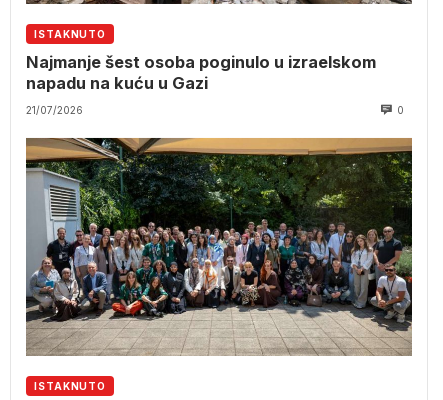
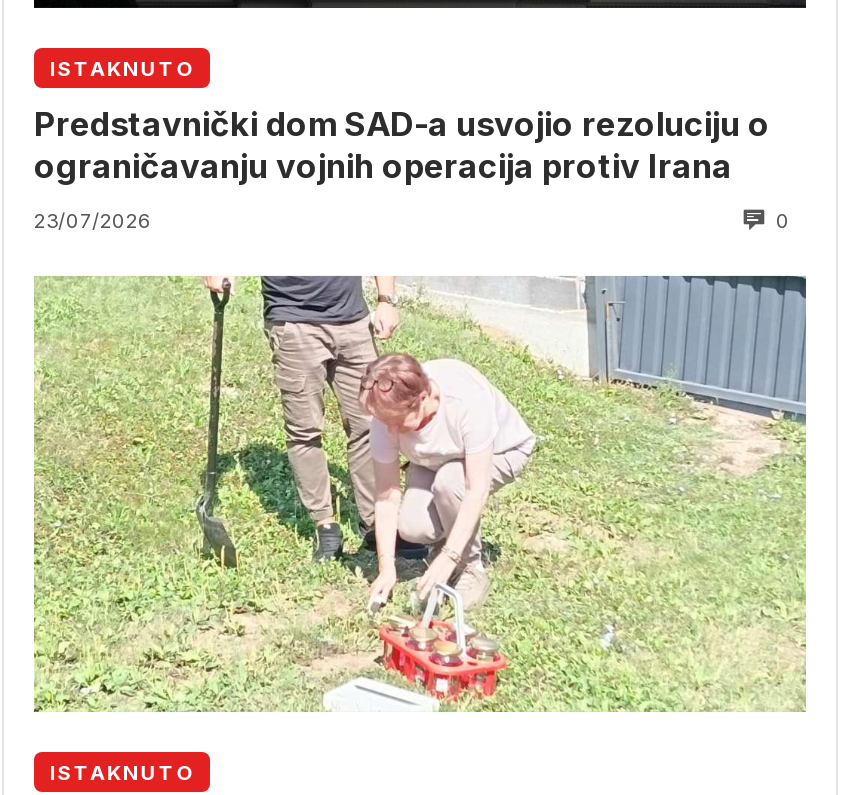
- Najmanje šest osoba poginulo u izraelskom
- napadu na kuću u Gazi
+ Predstavnički dom SAD-a usvojio rezoluciju o
+ ograničavanju vojnih operacija protiv Irana

- 21/07/2026
+ 23/07/2026

- [image]
+ [image]
